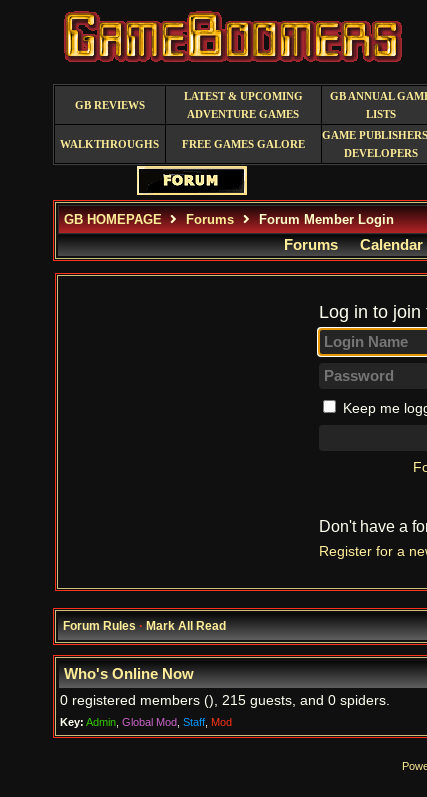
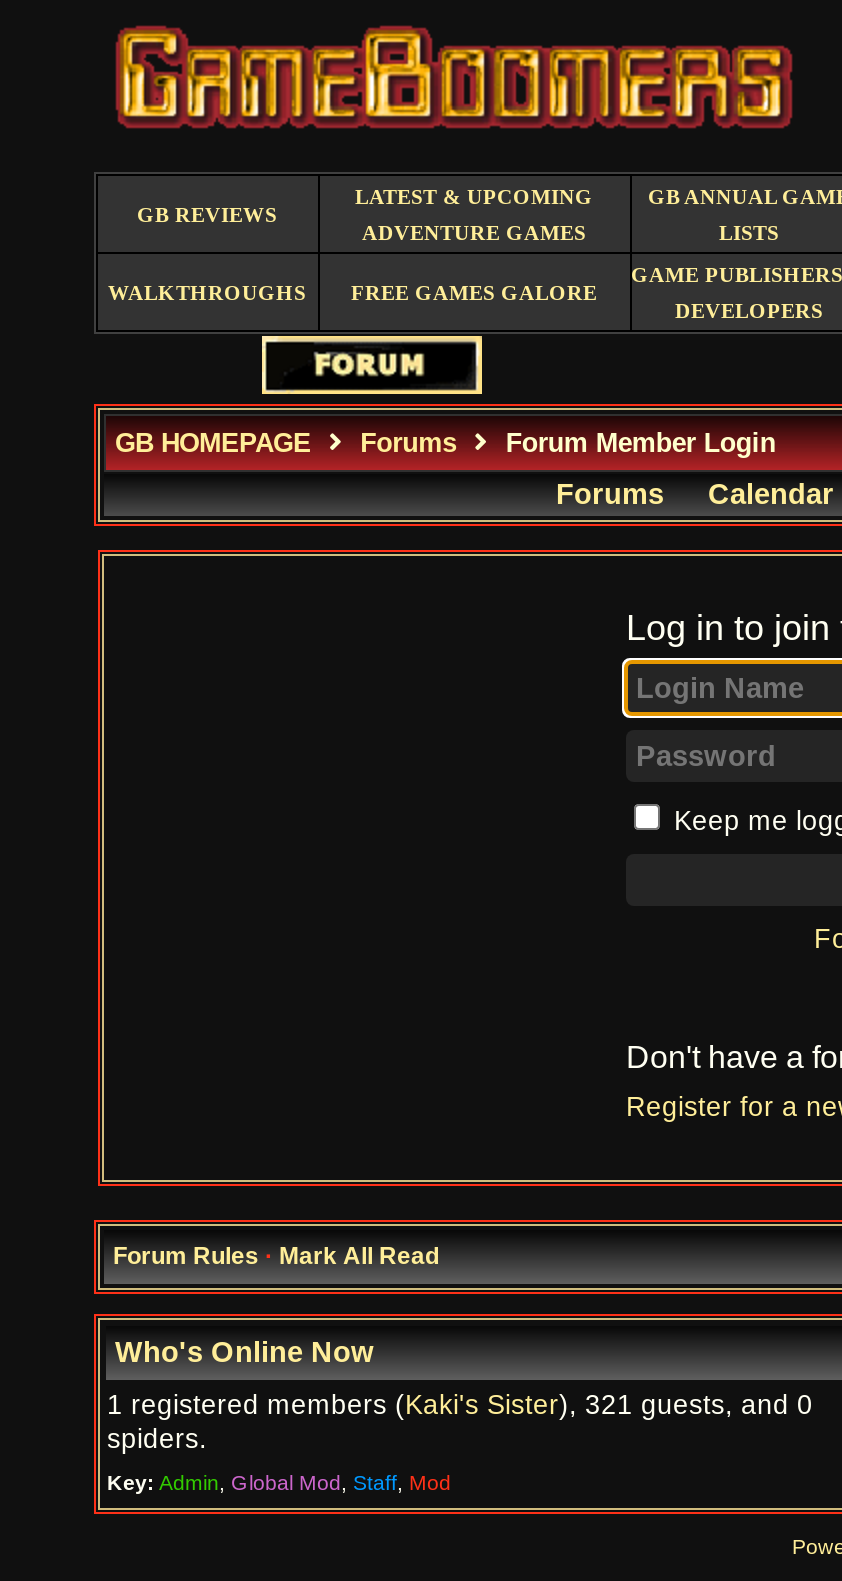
- 0 registered members (), 215 guests, and 0 spiders.
+ 1 registered members (Kaki's Sister), 321 guests, and 0
+ spiders.
